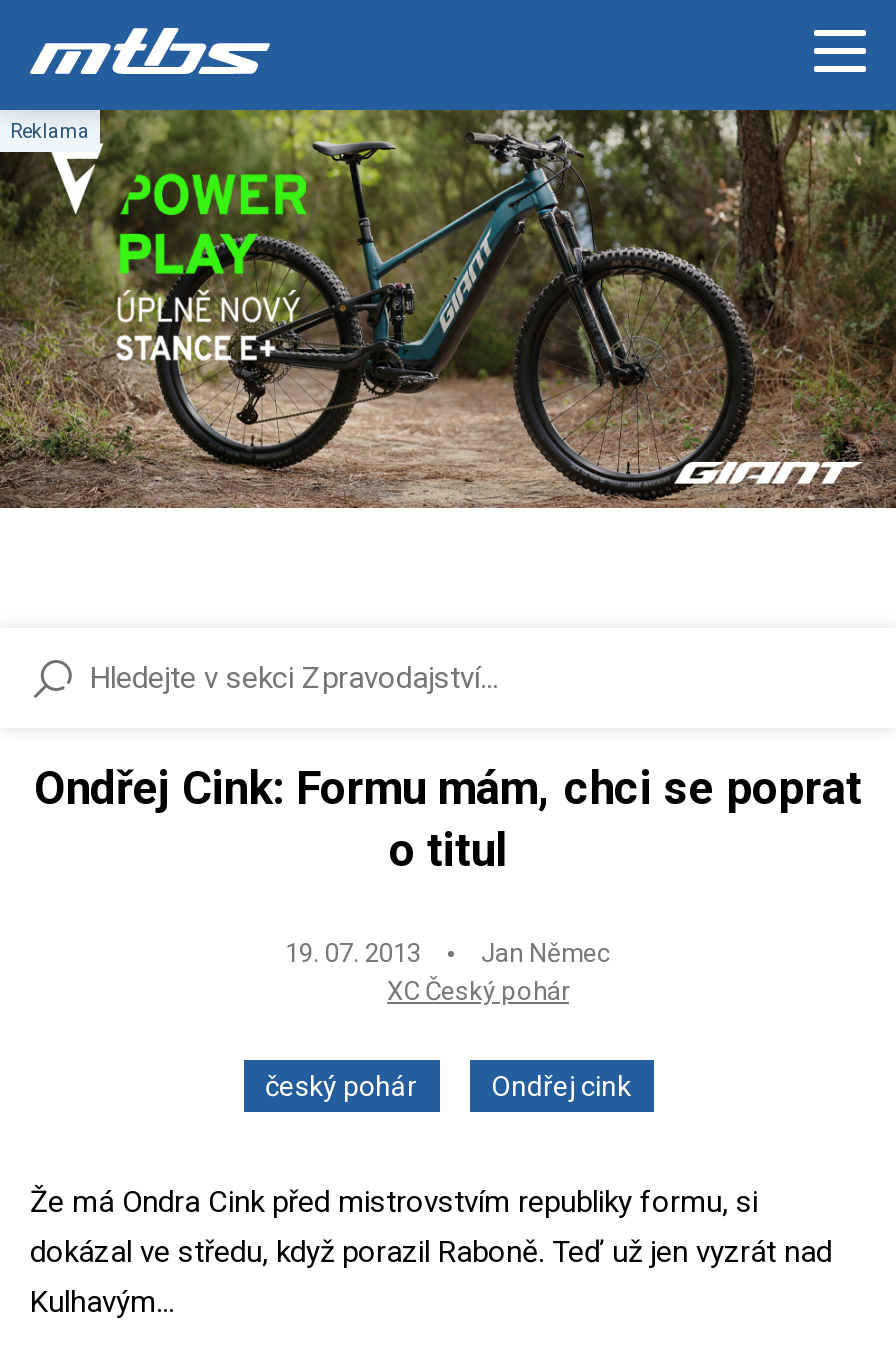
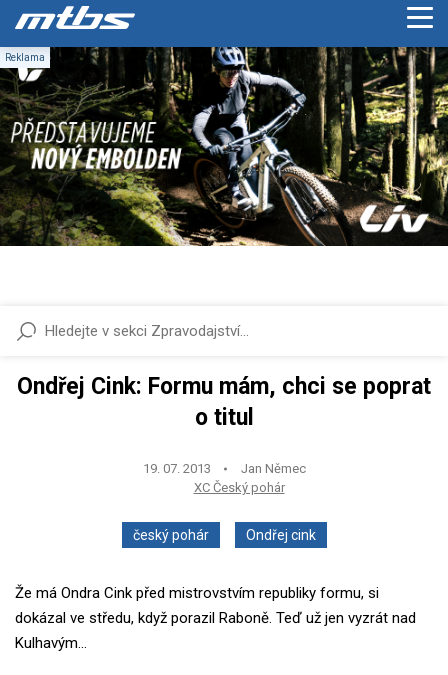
- [image]
+ [image]
